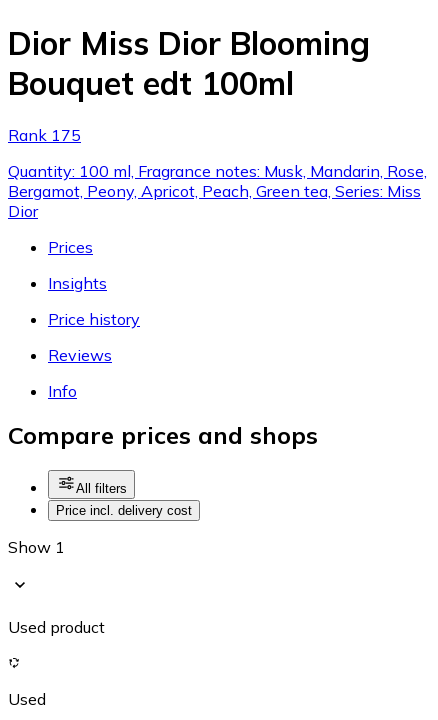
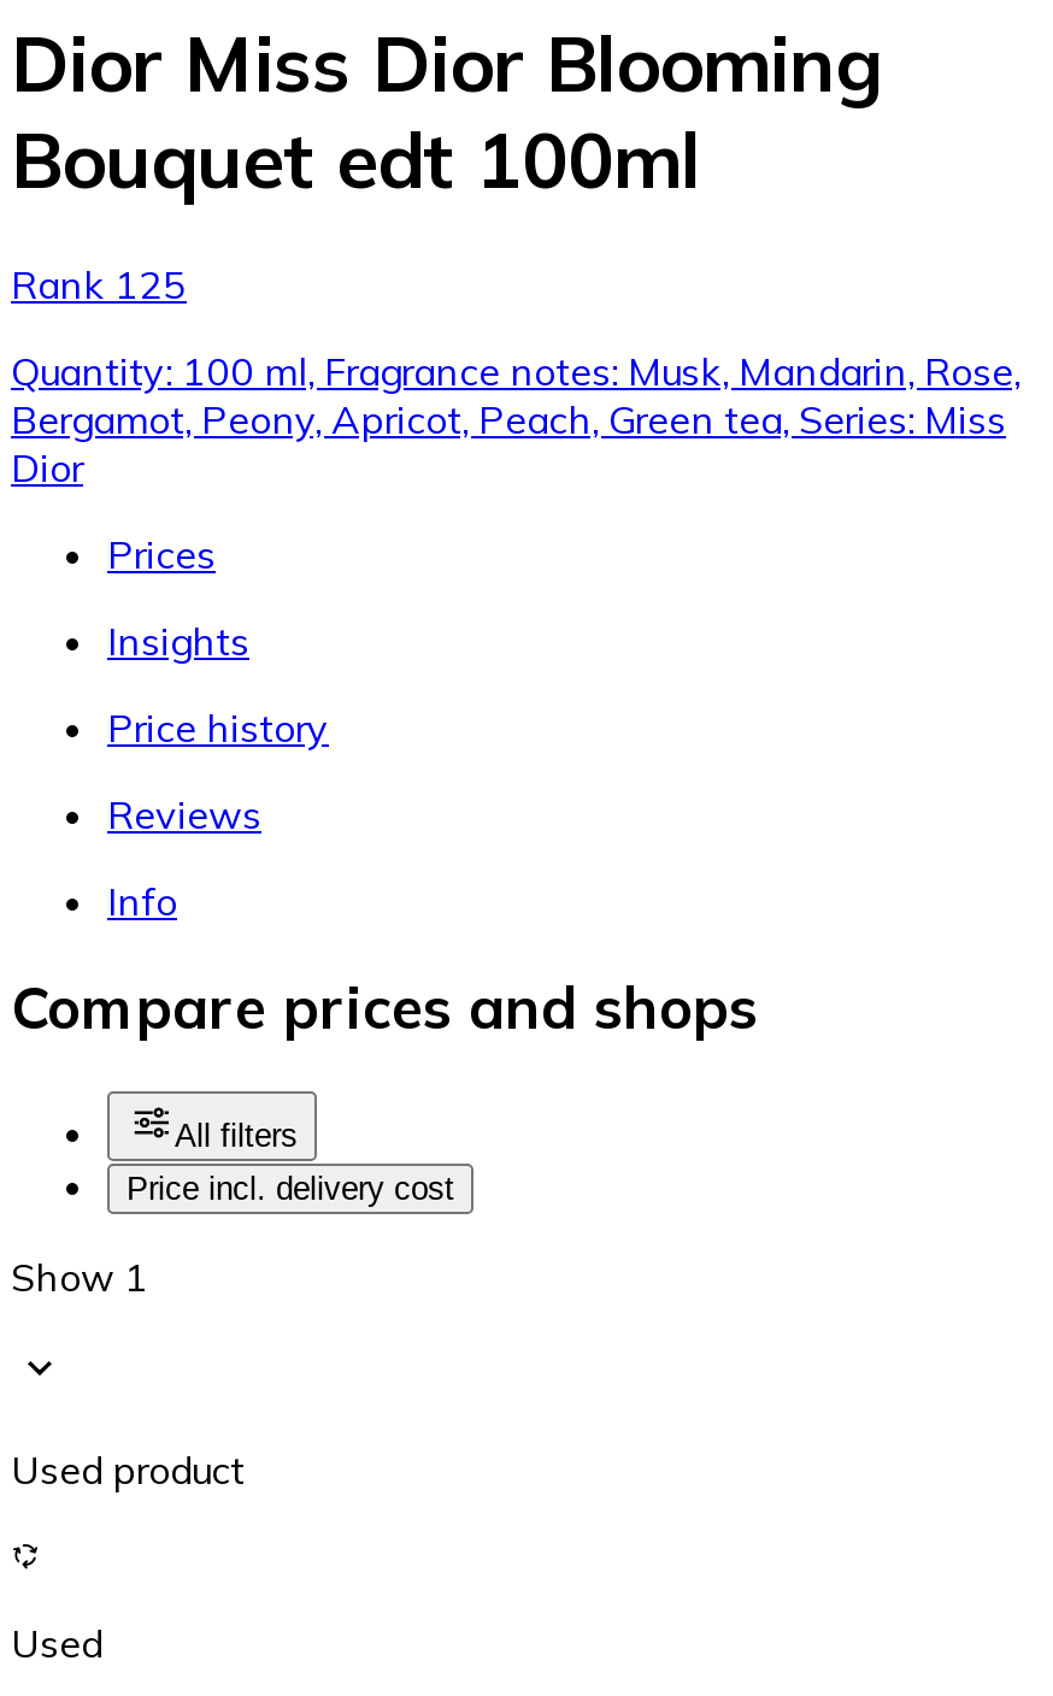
- Rank 175
+ Rank 125
